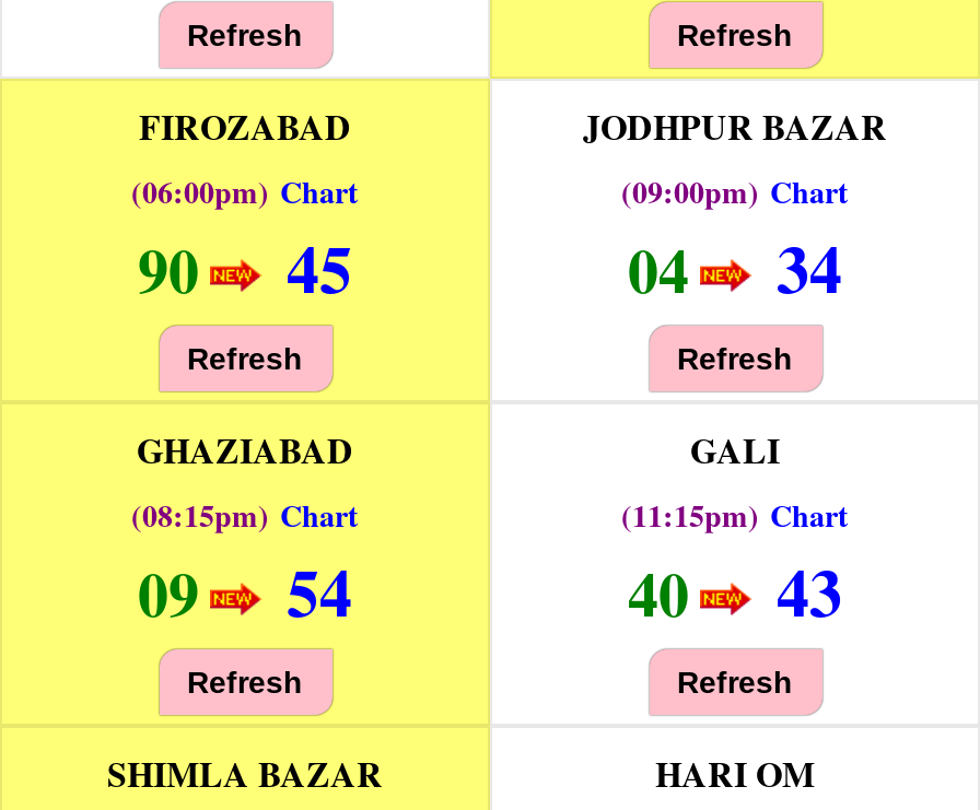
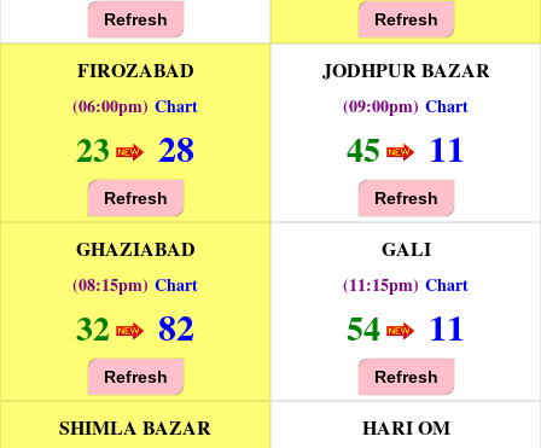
- 90
+ 23

- 45
+ 28

- 04
+ 45

- 34
+ 11

- 09
+ 32

- 54
+ 82

- 40
+ 54

- 43
+ 11
